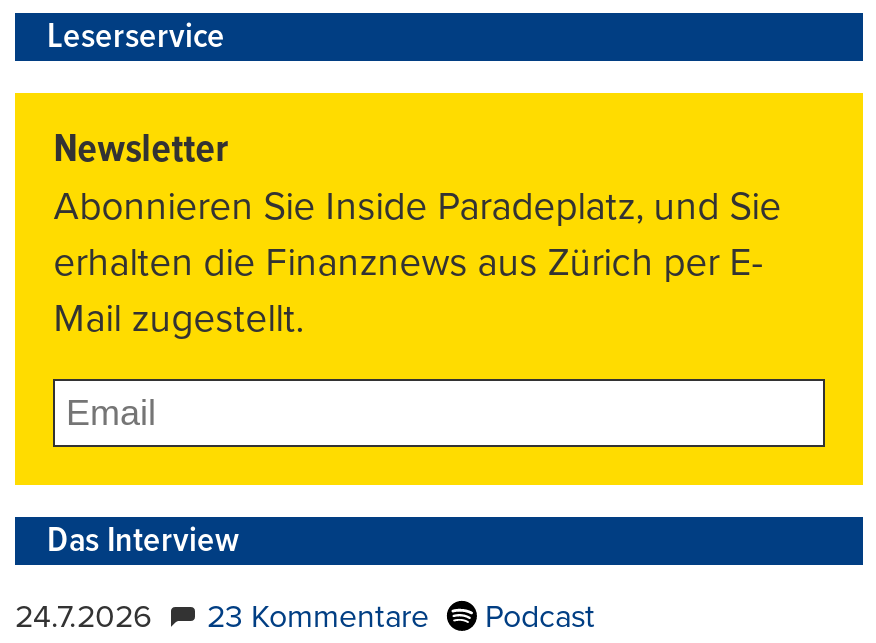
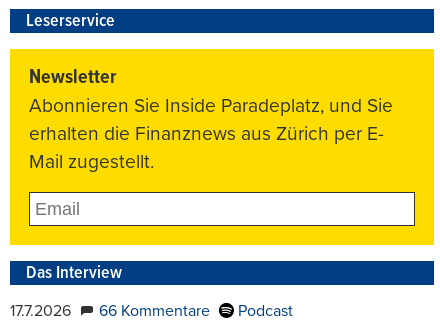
- 24.7.2026
+ 17.7.2026

- 23 Kommentare
+ 66 Kommentare
